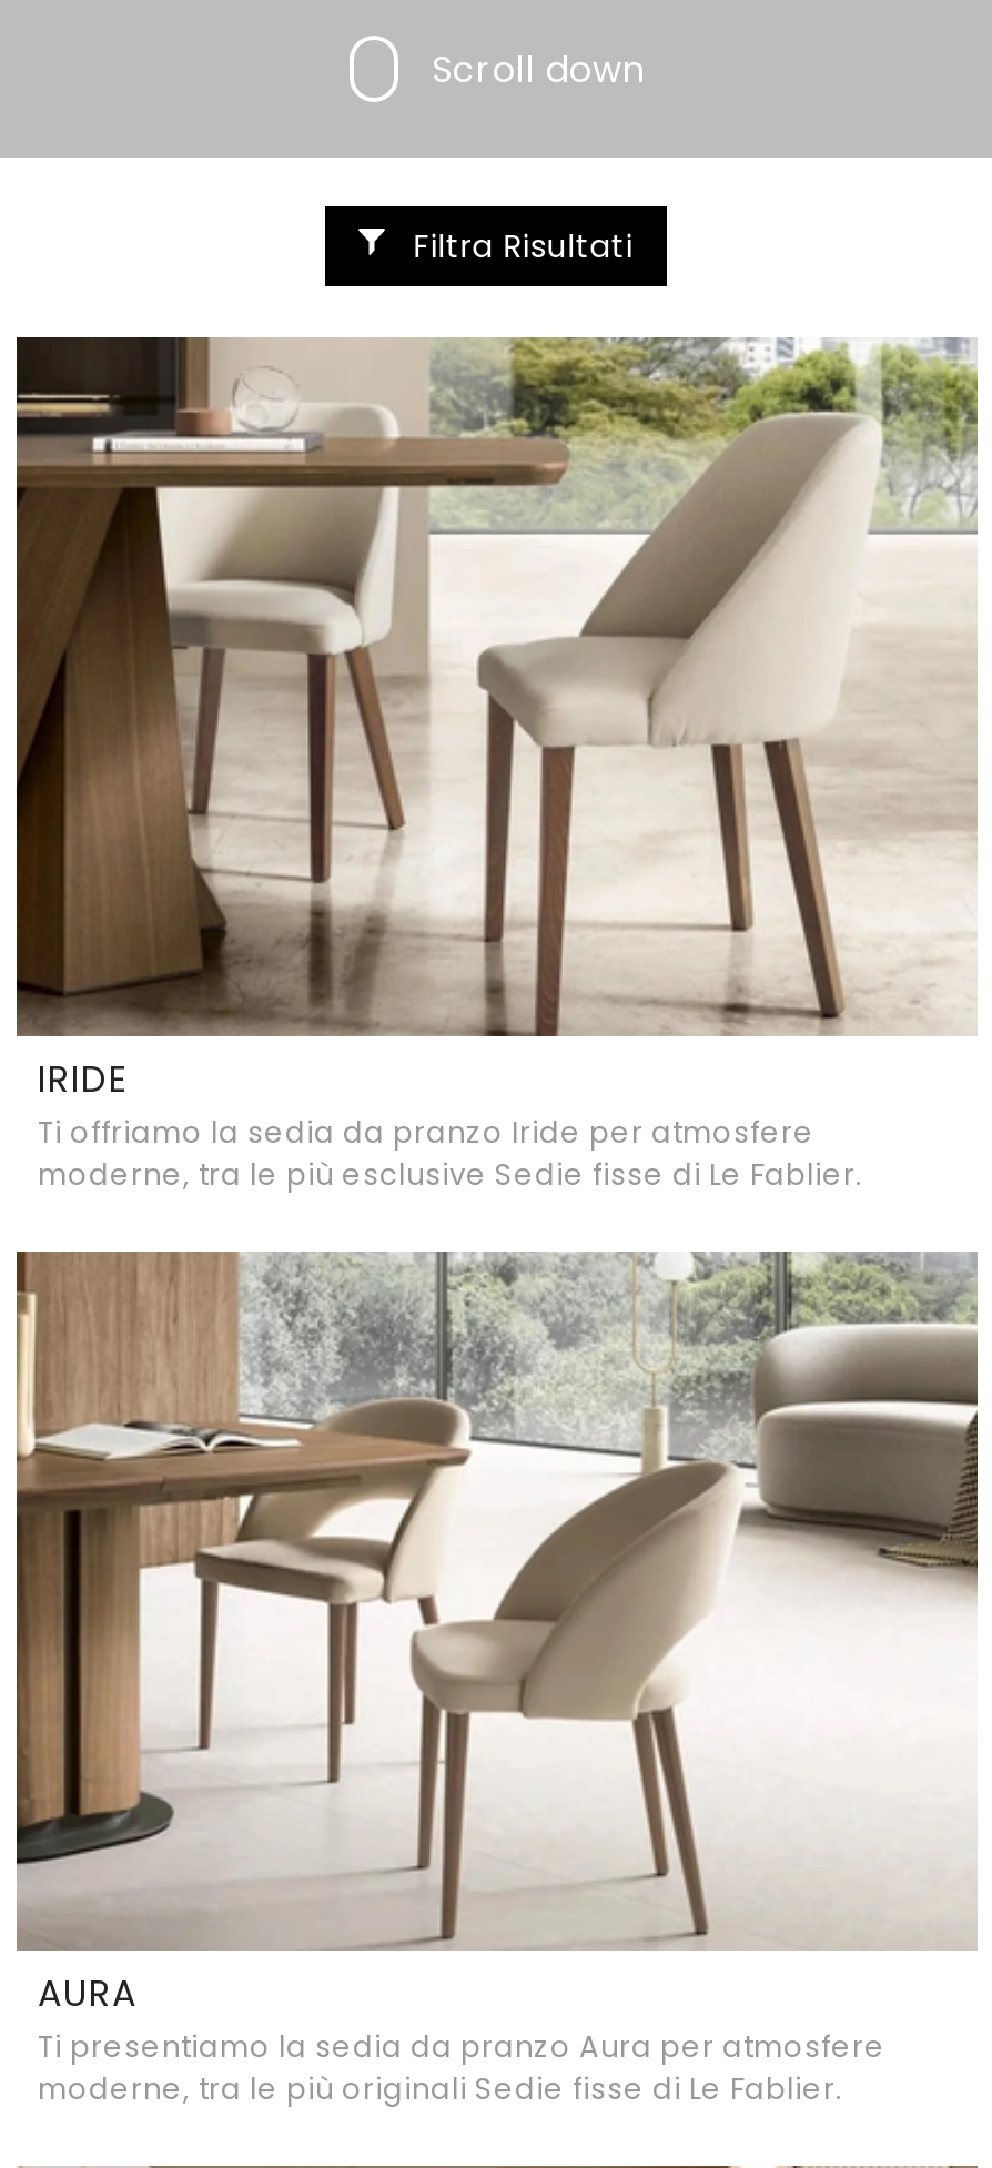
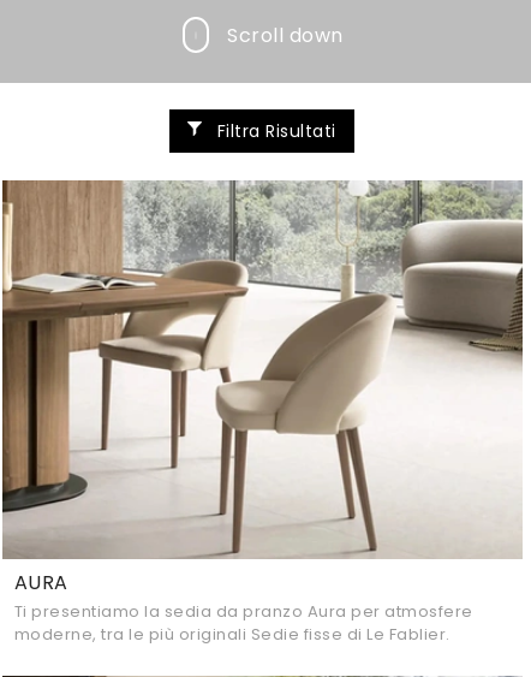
- [image]
- IRIDE
- Ti offriamo la sedia da pranzo Iride per atmosfere
- moderne, tra le più esclusive Sedie fisse di Le Fablier.
